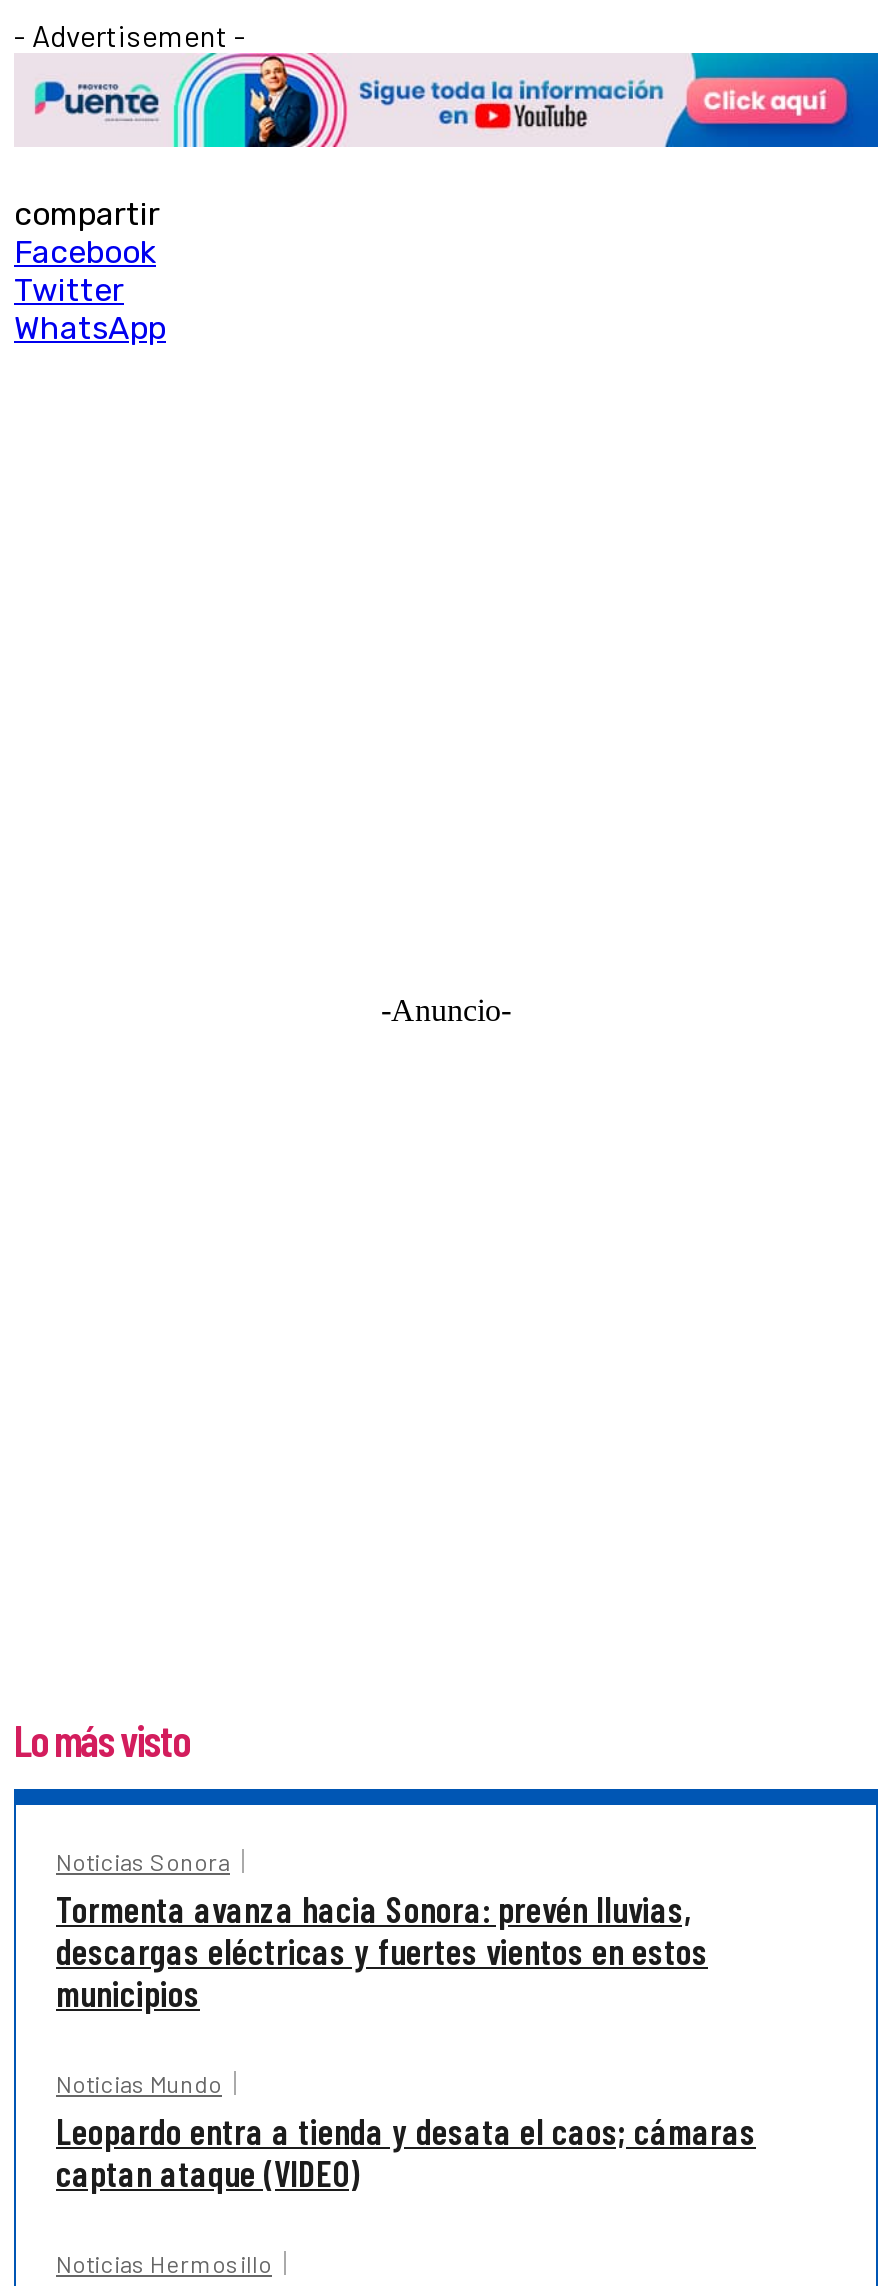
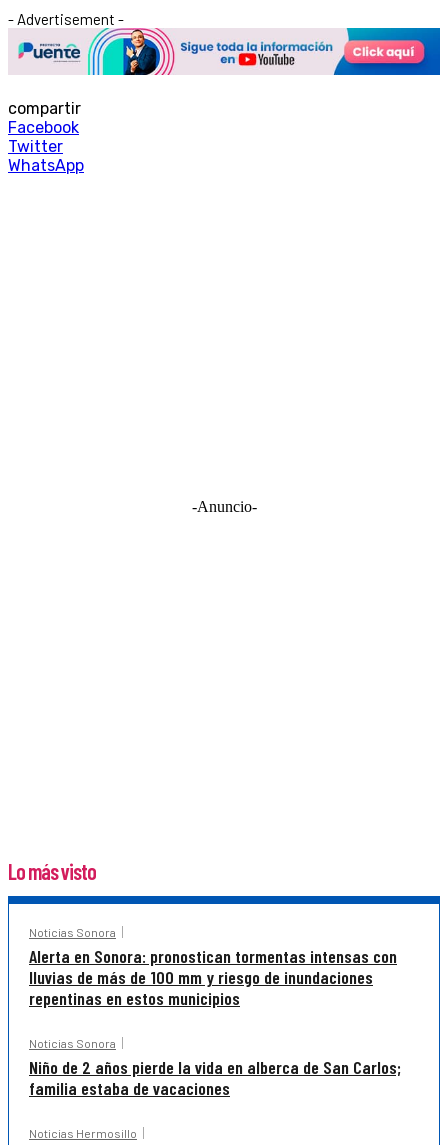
- Tormenta avanza hacia Sonora: prevén lluvias,
- descargas eléctricas y fuertes vientos en estos
- municipios
+ Alerta en Sonora: pronostican tormentas intensas con
+ lluvias de más de 100 mm y riesgo de inundaciones
+ repentinas en estos municipios

- Noticias Mundo
- Leopardo entra a tienda y desata el caos; cámaras
- captan ataque (VIDEO)
+ Noticias Sonora
+ Niño de 2 años pierde la vida en alberca de San Carlos;
+ familia estaba de vacaciones
